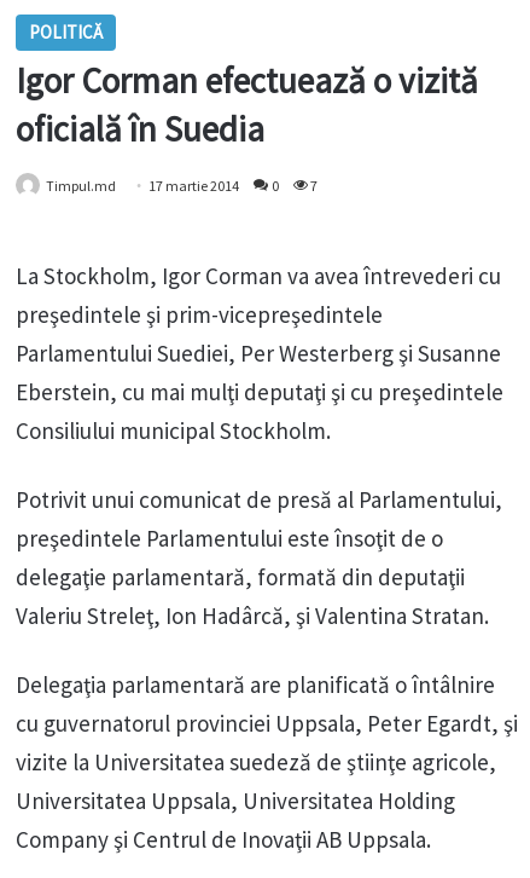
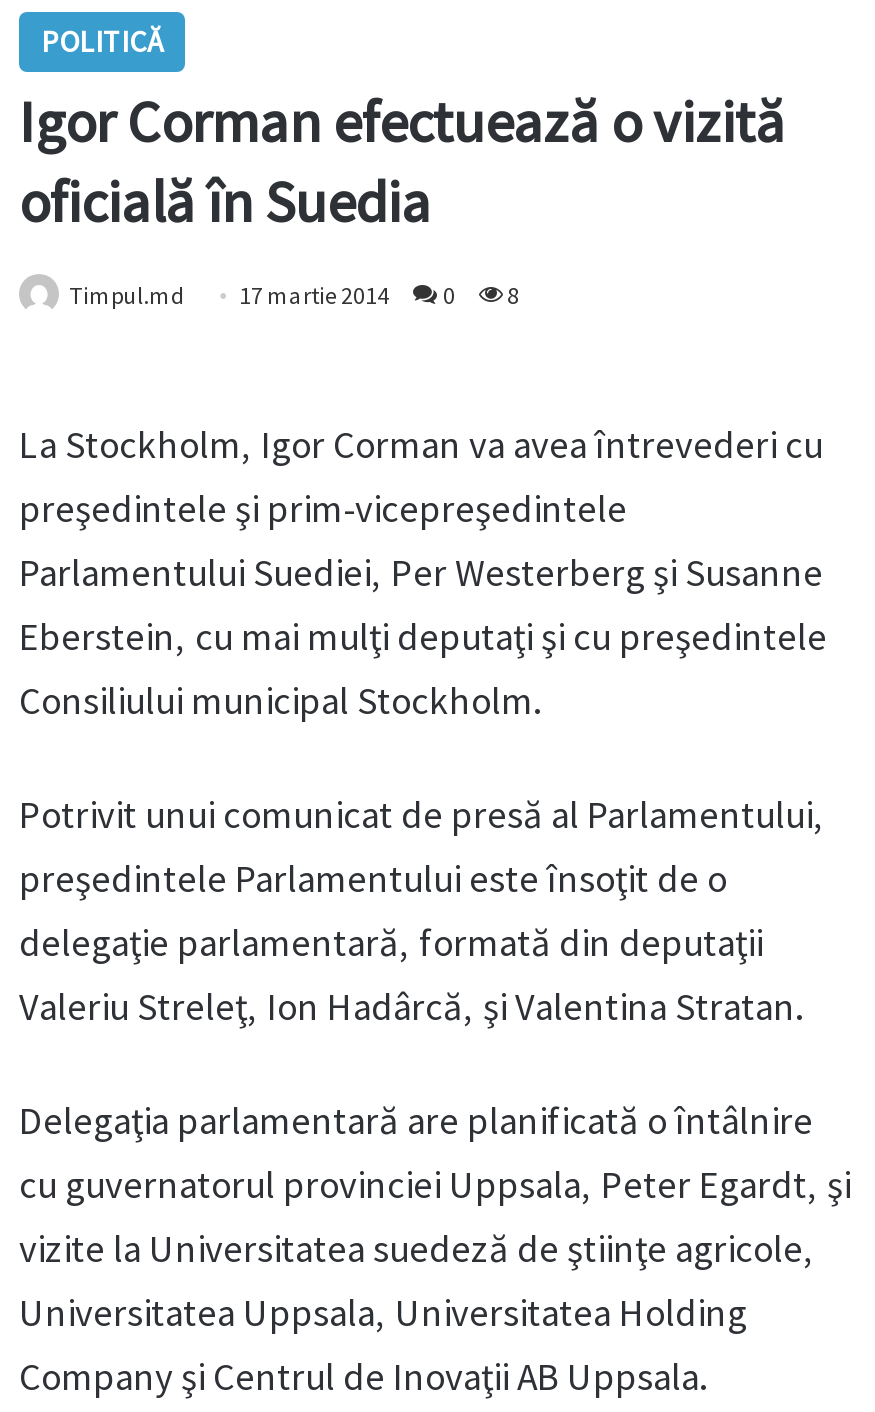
- Timpul.md 17 martie 2014 0 7
+ Timpul.md 17 martie 2014 0 8
